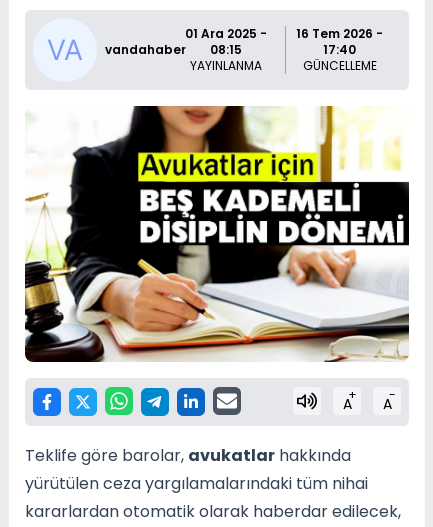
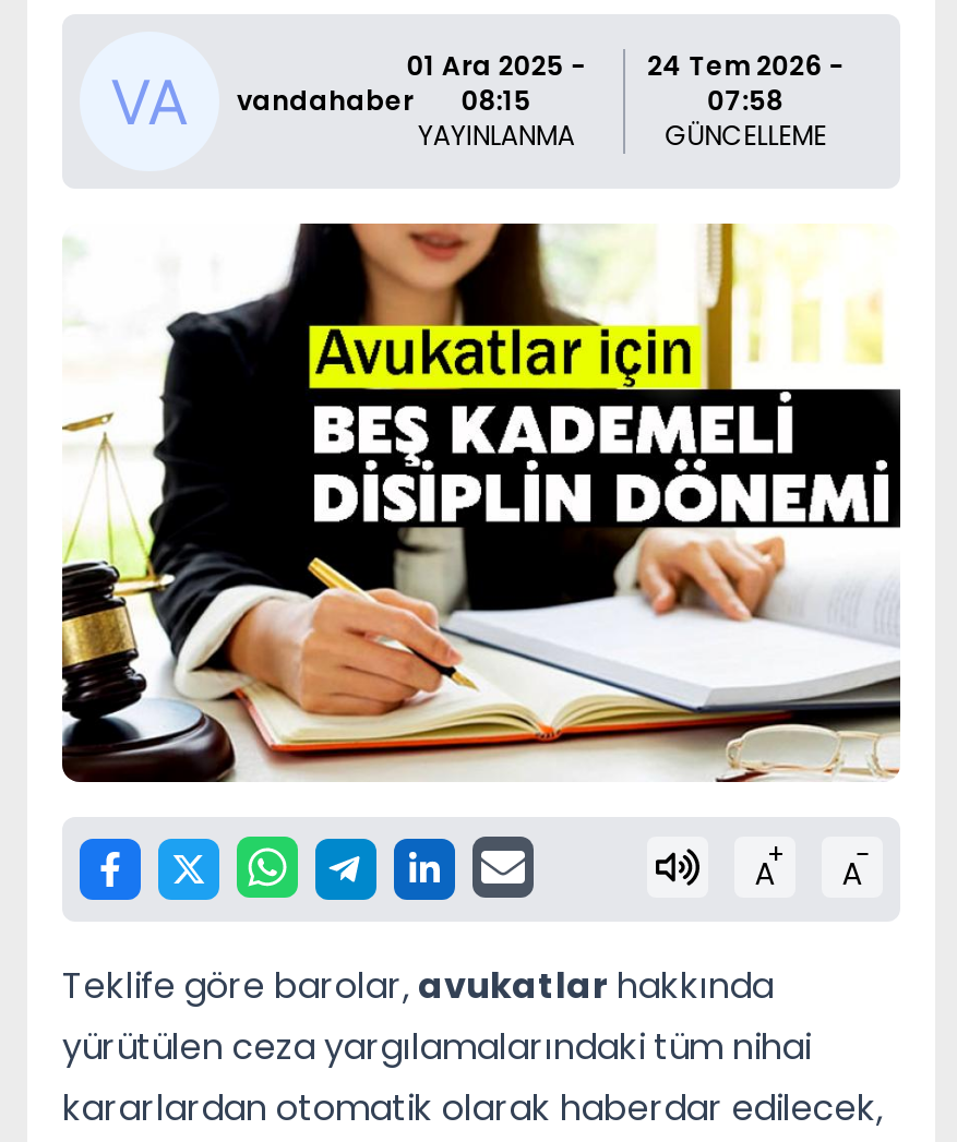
- 01 Ara 2025 - 16 Tem 2026 -
+ 01 Ara 2025 - 24 Tem 2026 -

- 17:40
+ 07:58
